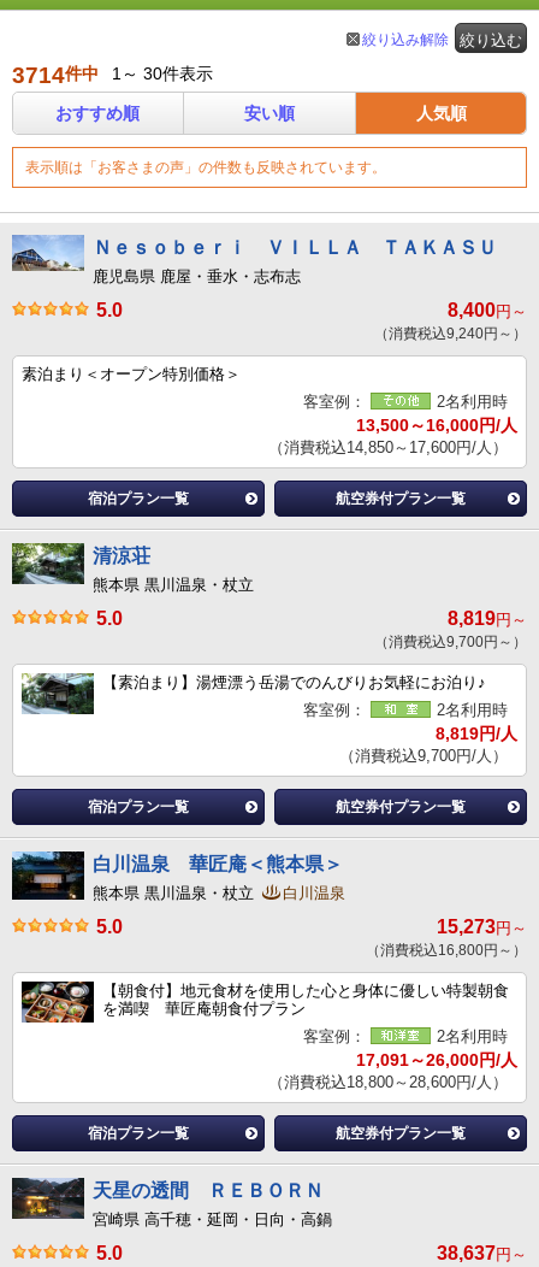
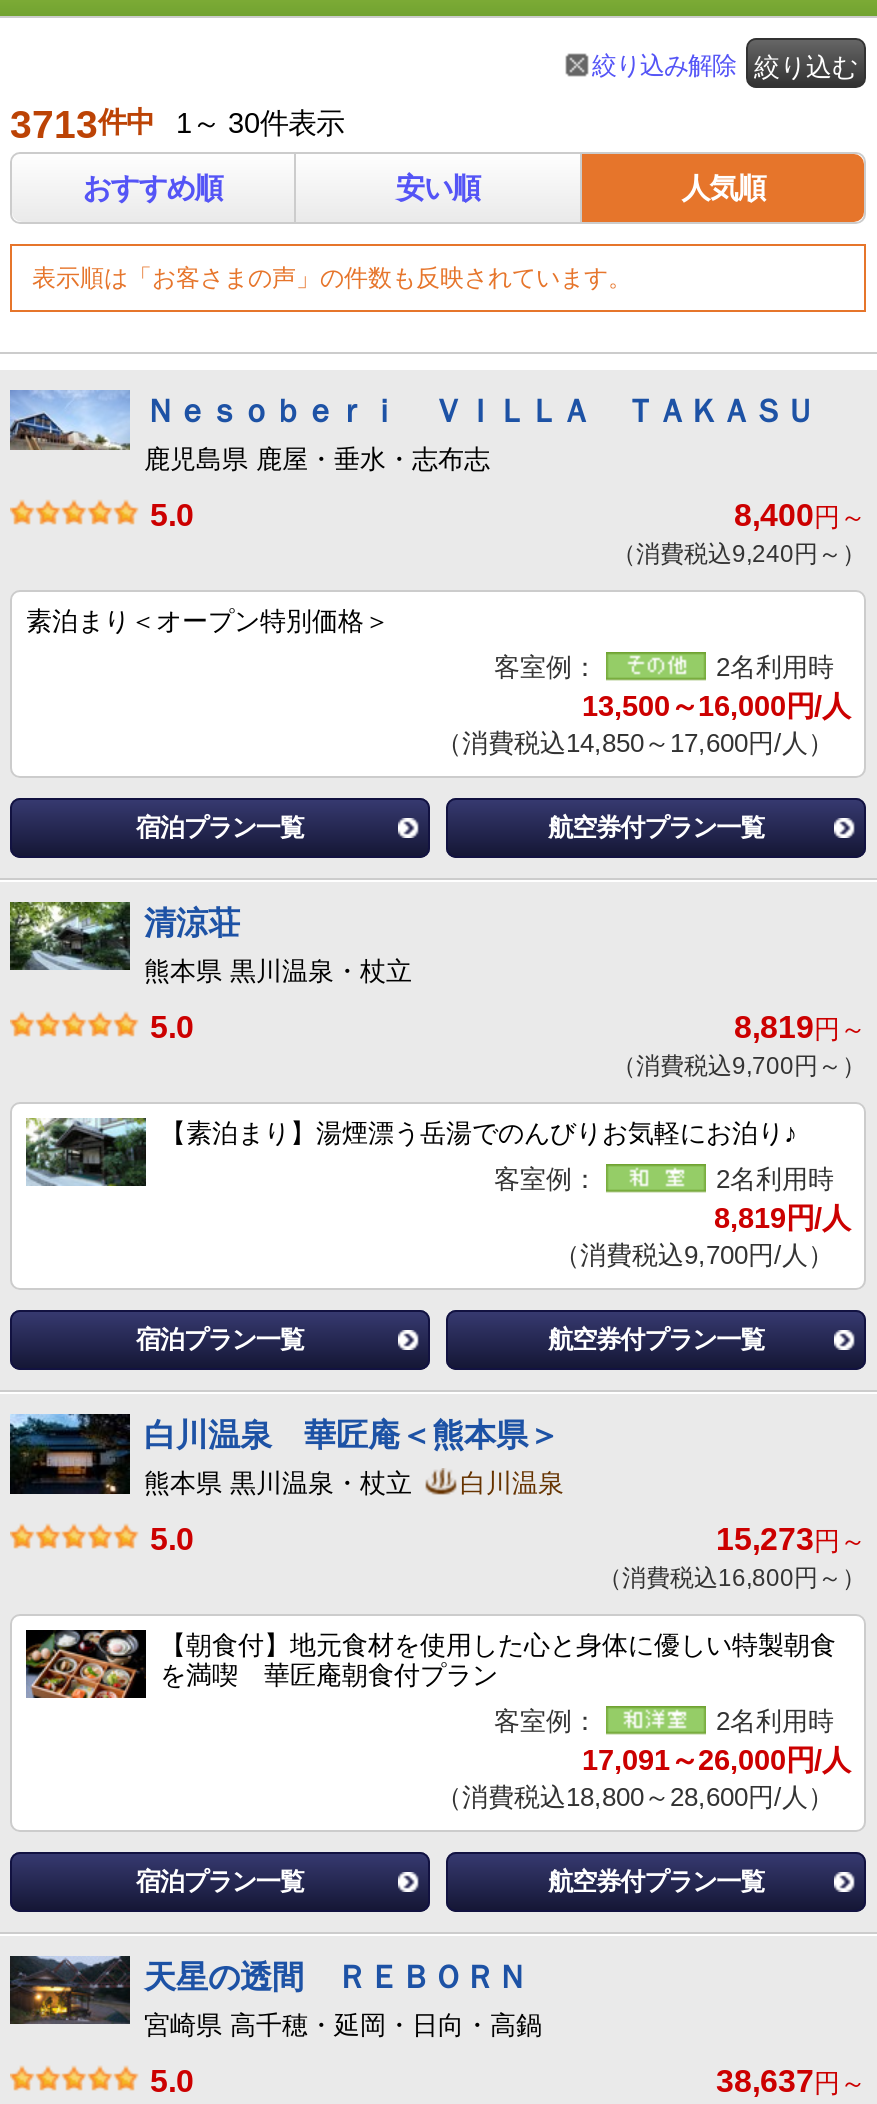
- 3714件中 1～ 30件表示
+ 3713件中 1～ 30件表示
